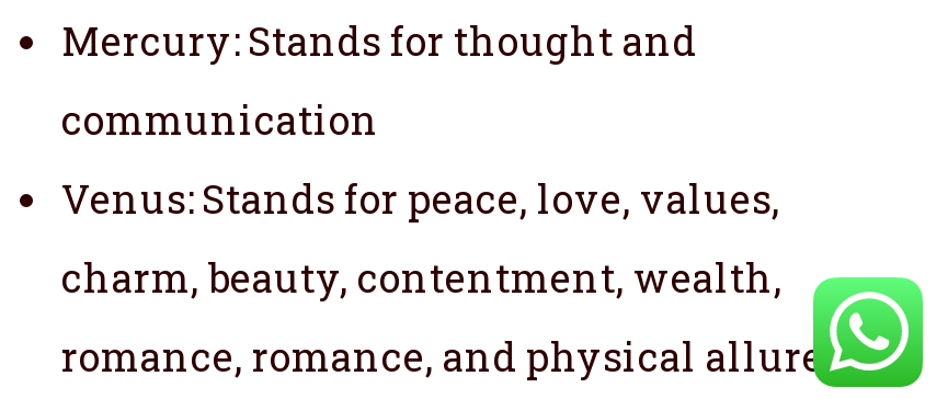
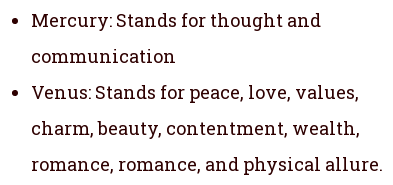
- [image]
